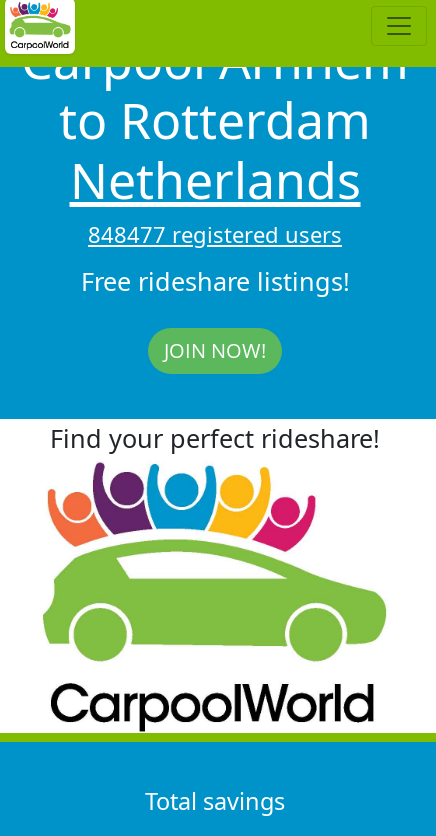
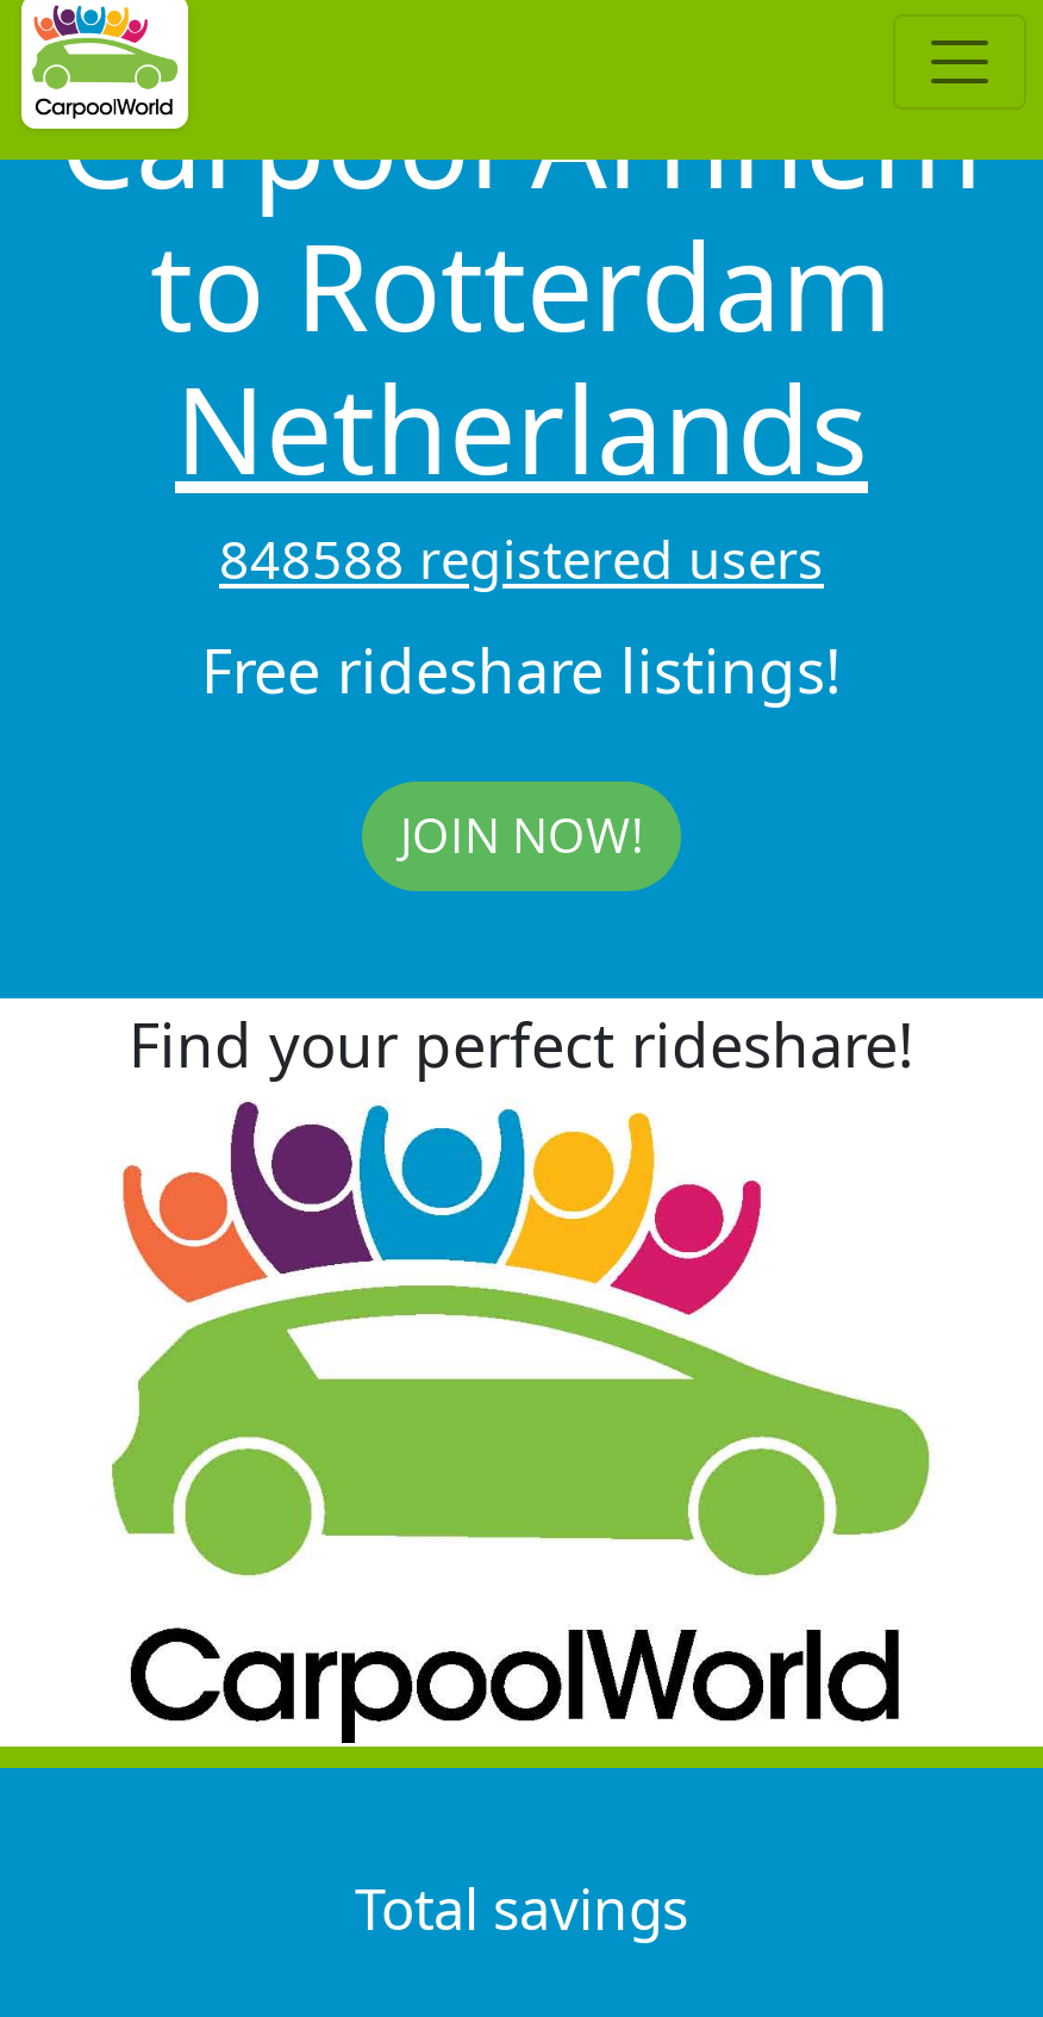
- 848477 registered users
+ 848588 registered users
